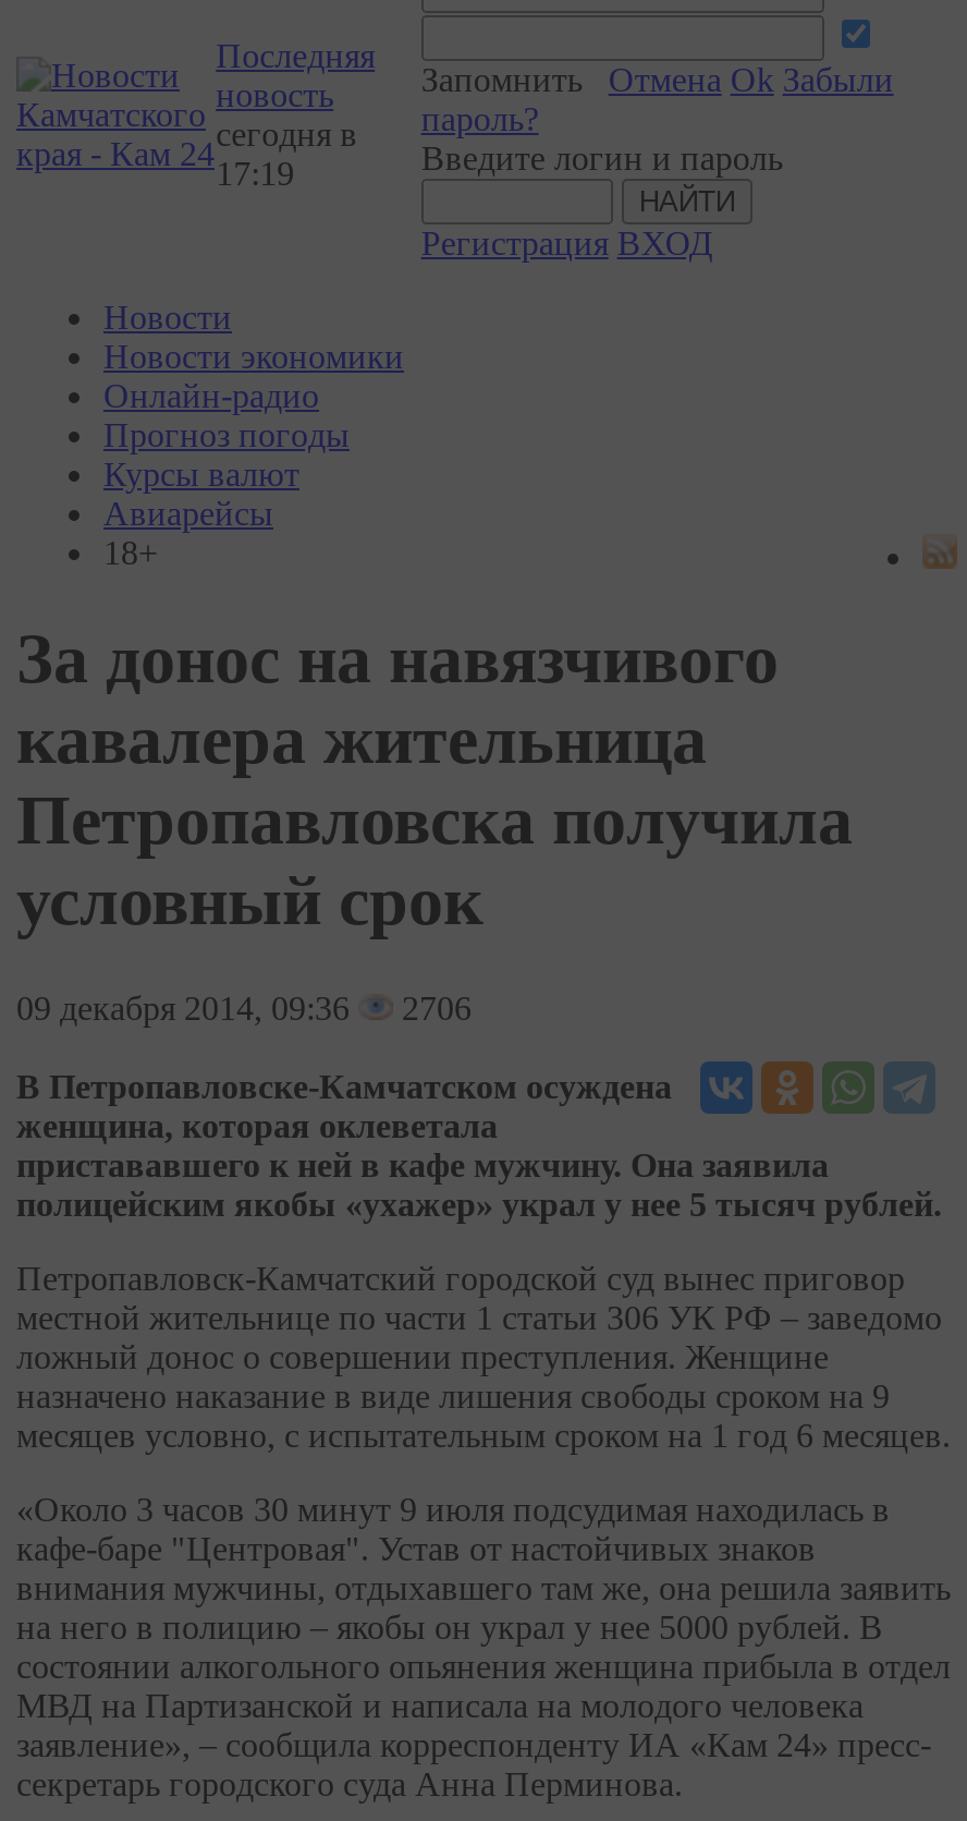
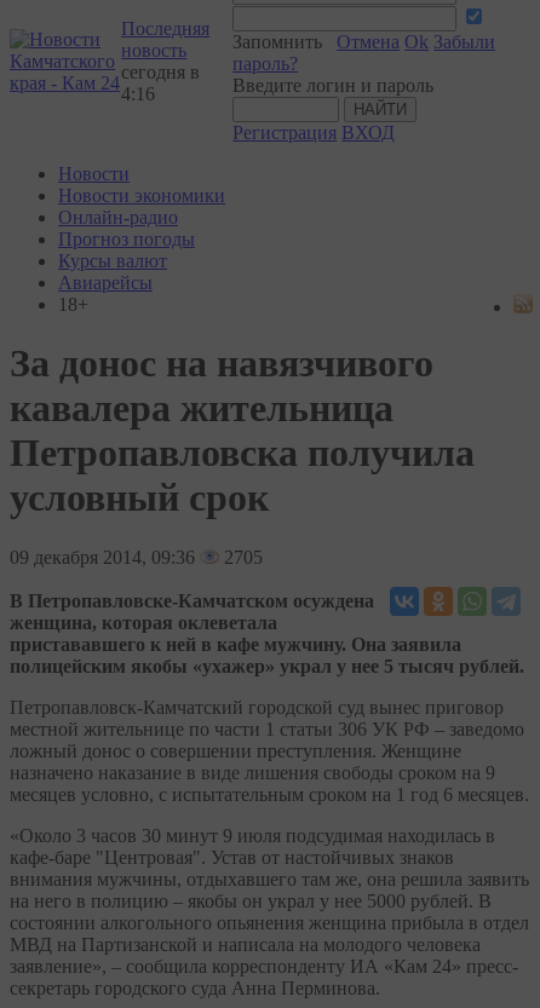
- 17:19
+ 4:16

- 09 декабря 2014, 09:36 2706
+ 09 декабря 2014, 09:36 2705
